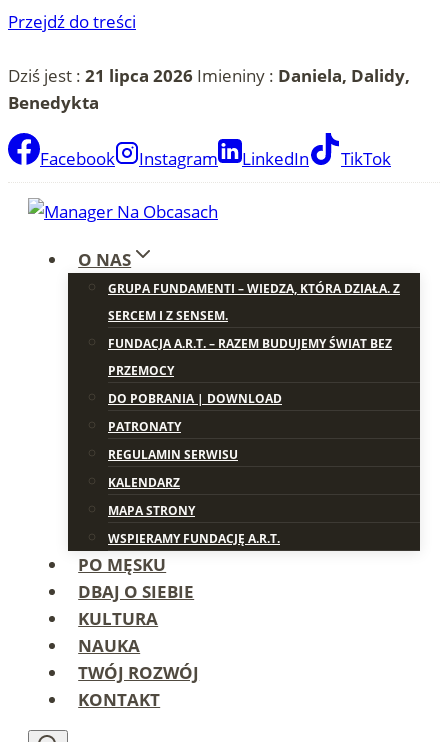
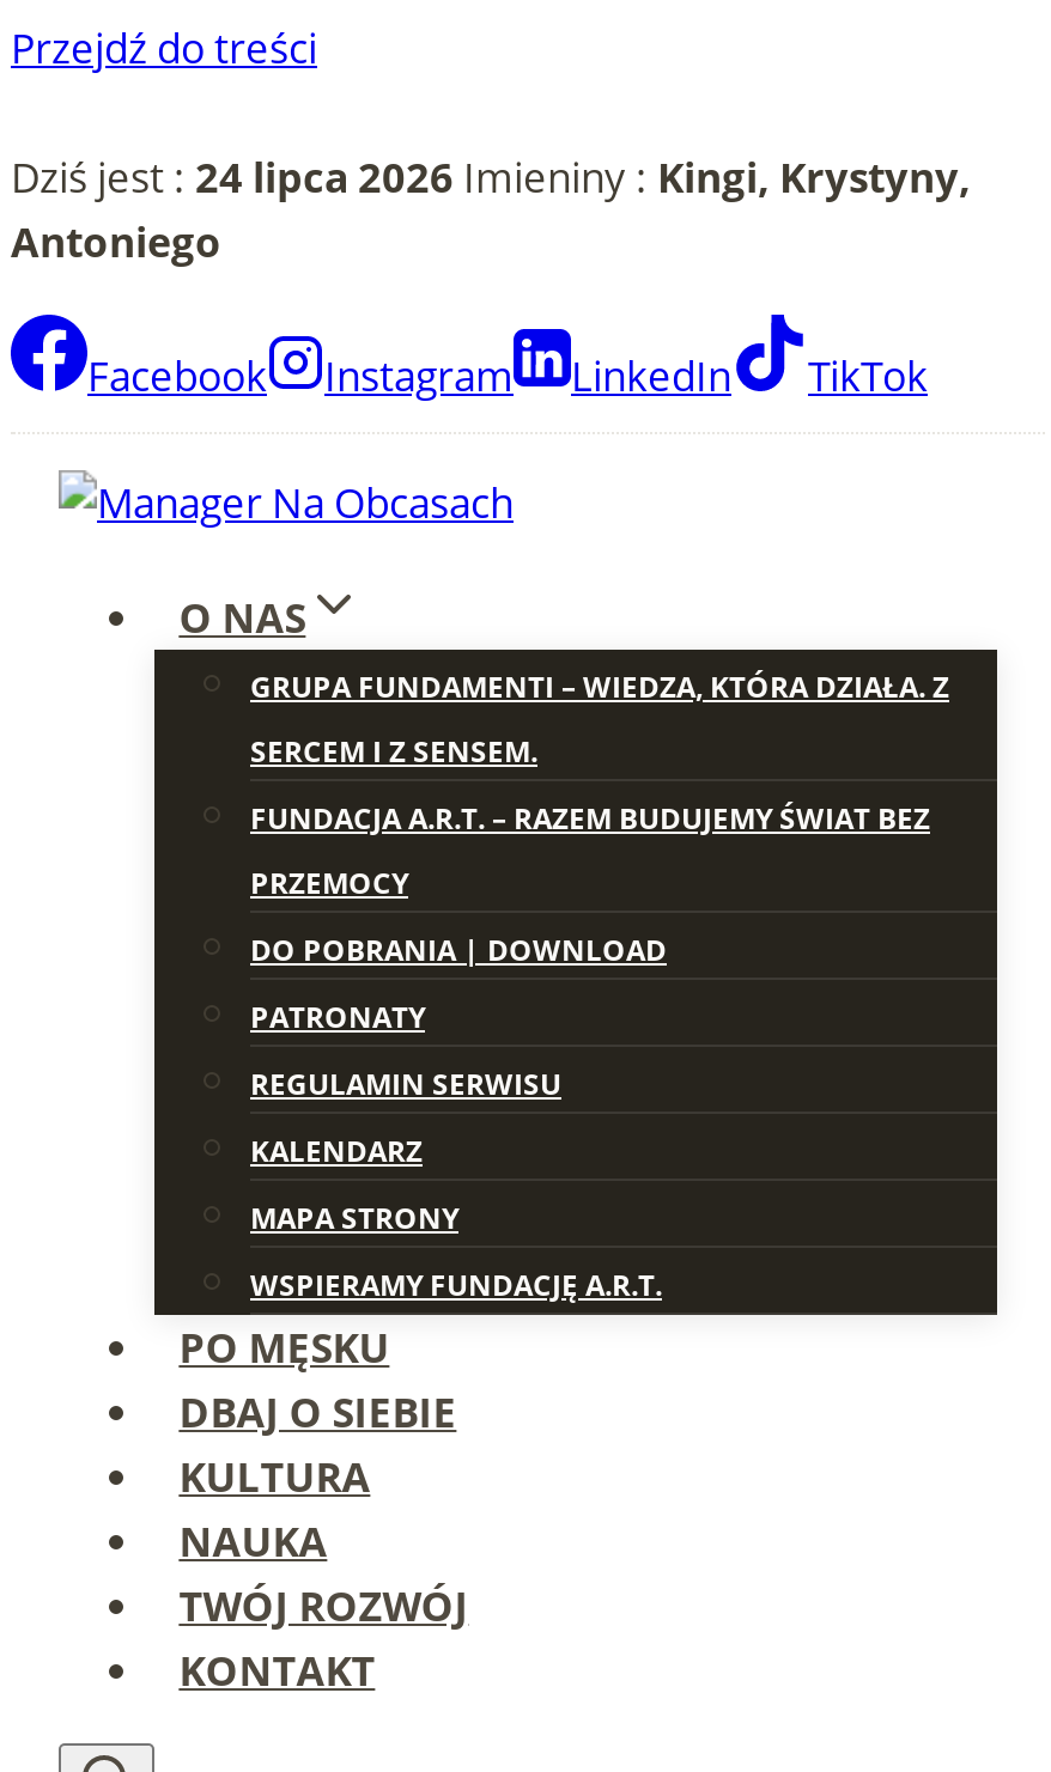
- Dziś jest : 21 lipca 2026 Imieniny : Daniela, Dalidy,
- Benedykta
+ Dziś jest : 24 lipca 2026 Imieniny : Kingi, Krystyny,
+ Antoniego
